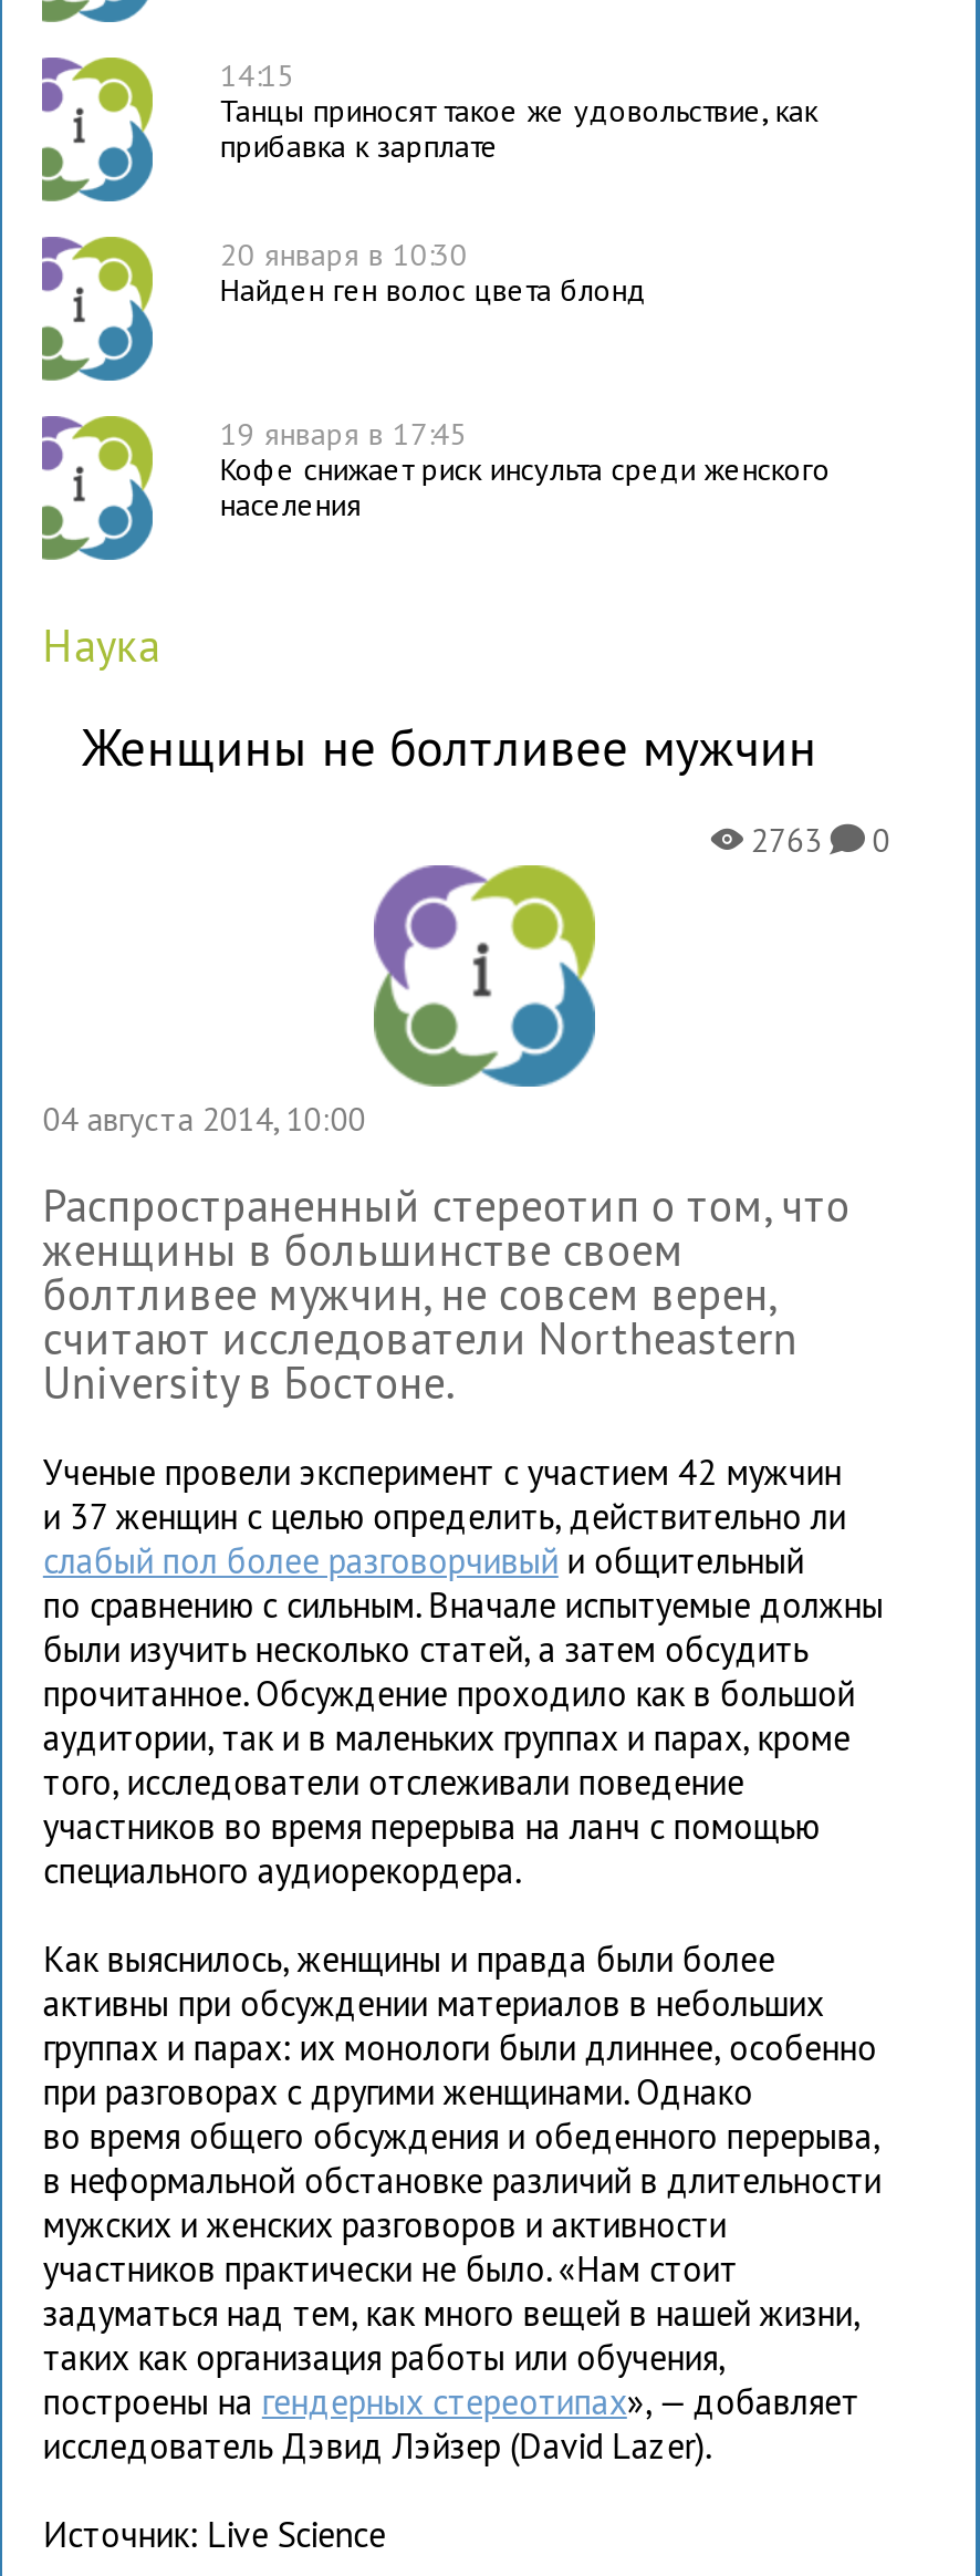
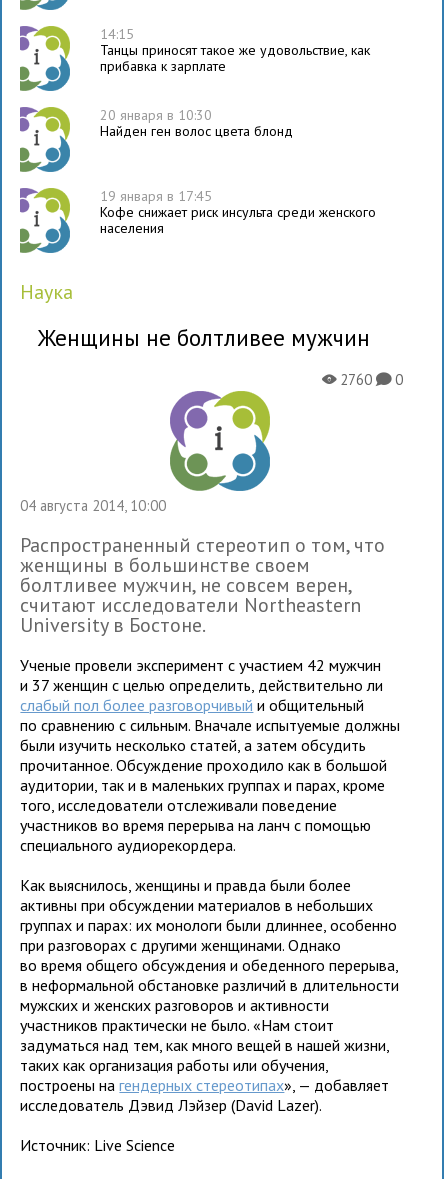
- X 2763 K 0
+ X 2760 K 0
